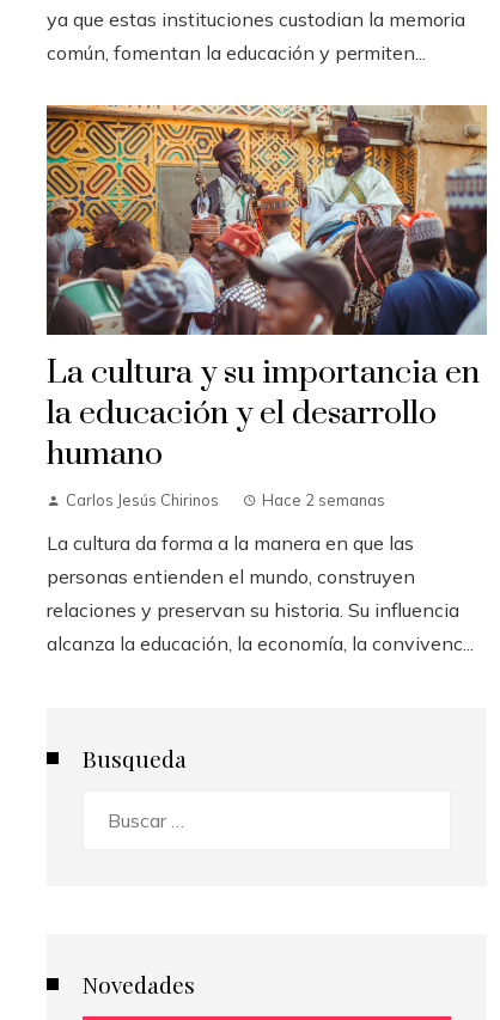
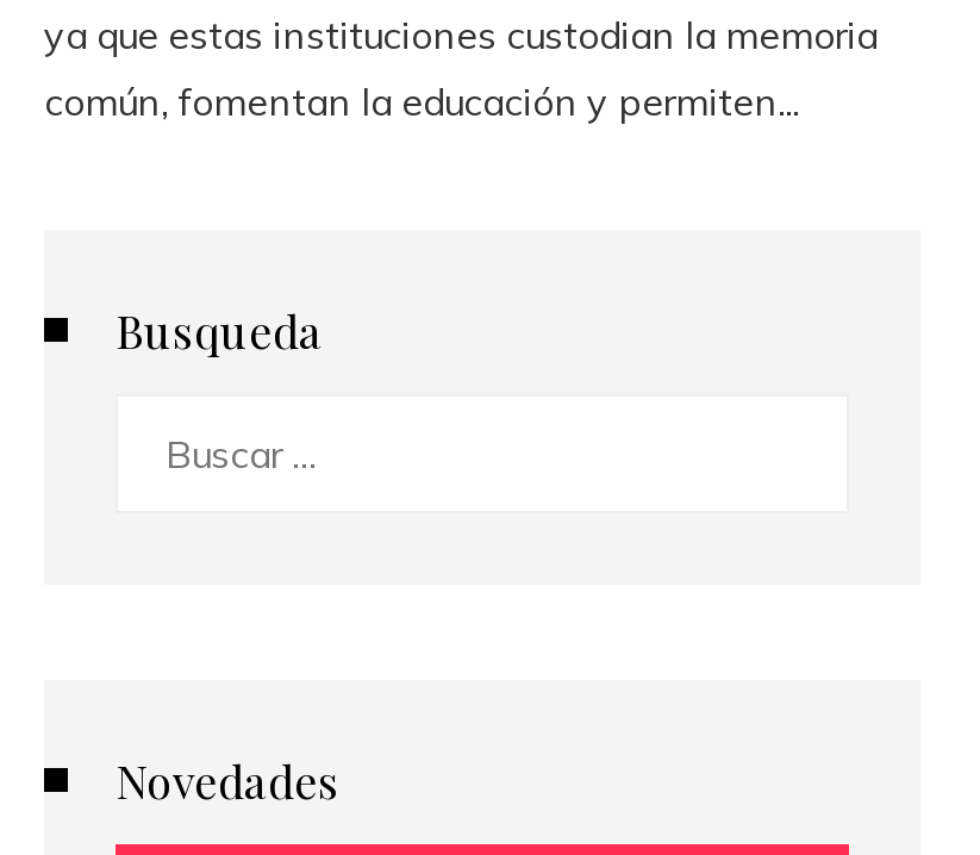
- [image]
- La cultura y su importancia en
- la educación y el desarrollo
- humano
- Carlos Jesús Chirinos
- Hace 2 semanas
- La cultura da forma a la manera en que las
- personas entienden el mundo, construyen
- relaciones y preservan su historia. Su influencia
- alcanza la educación, la economía, la convivenc...
